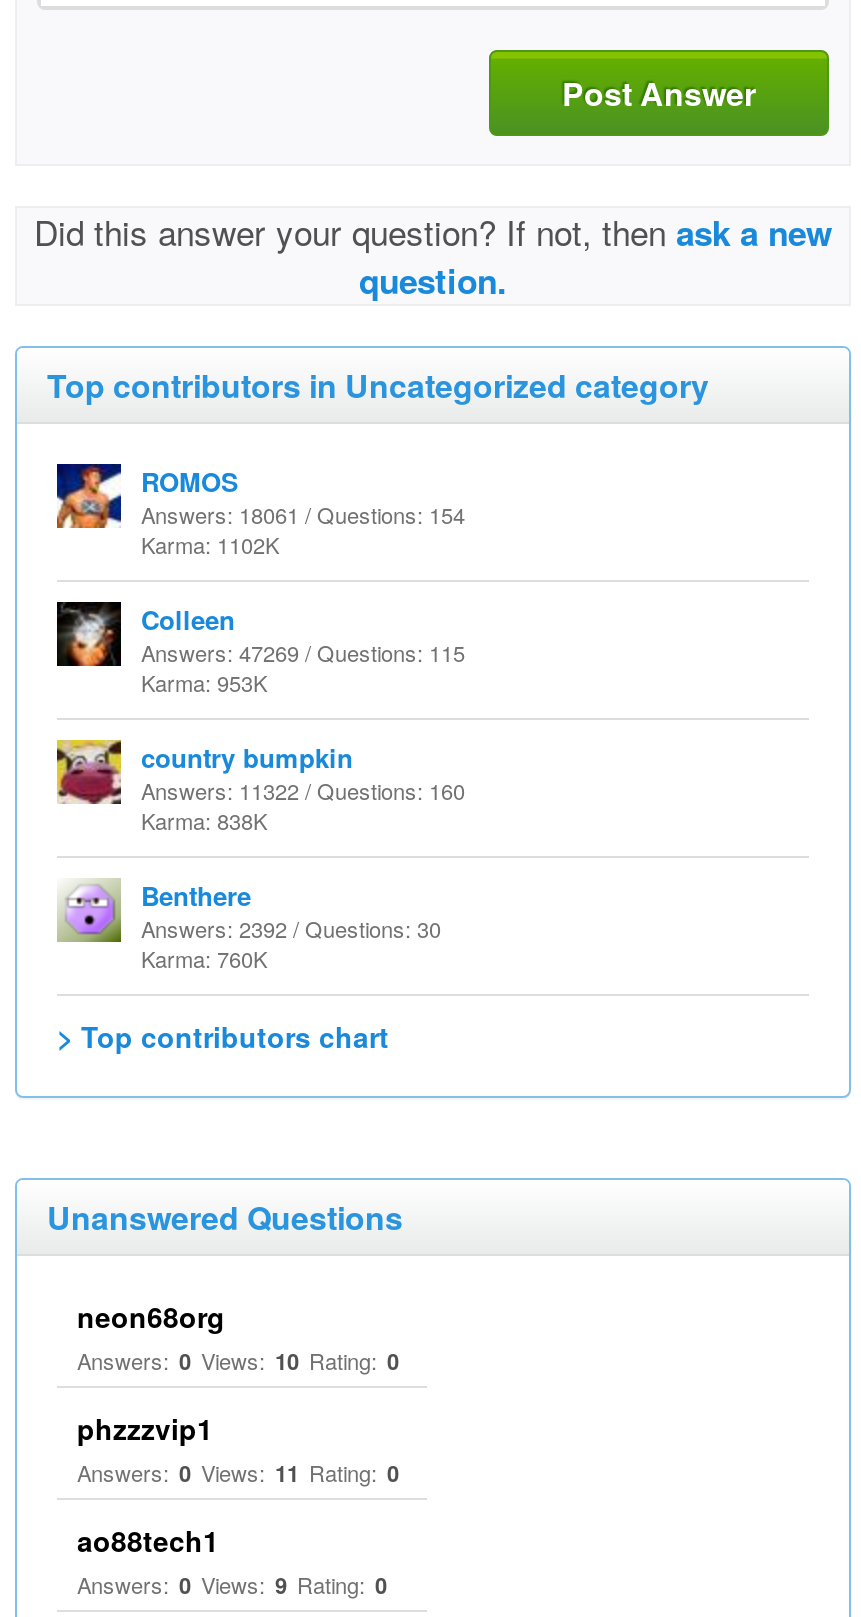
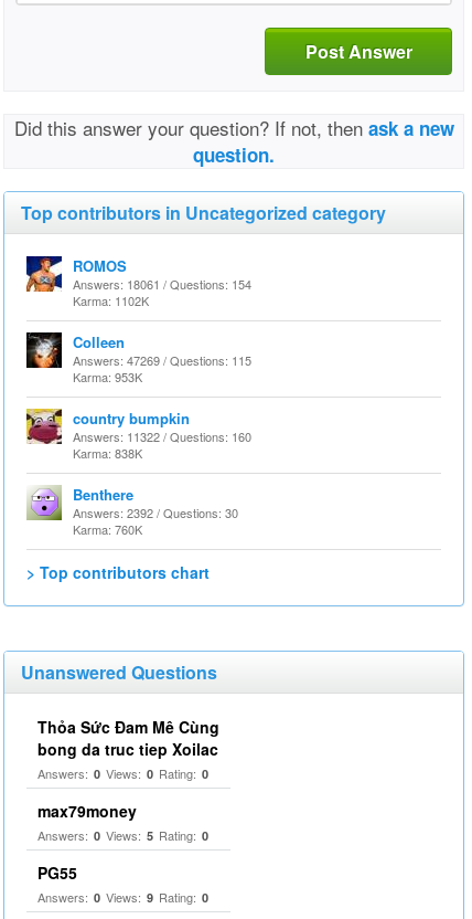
- neon68org
- Answers: 0 Views: 10 Rating: 0
+ Thỏa Sức Đam Mê Cùng
+ bong da truc tiep Xoilac
+ Answers: 0 Views: 0 Rating: 0

- phzzzvip1
- Answers: 0 Views: 11 Rating: 0
+ max79money
+ Answers: 0 Views: 5 Rating: 0

- ao88tech1
+ PG55
